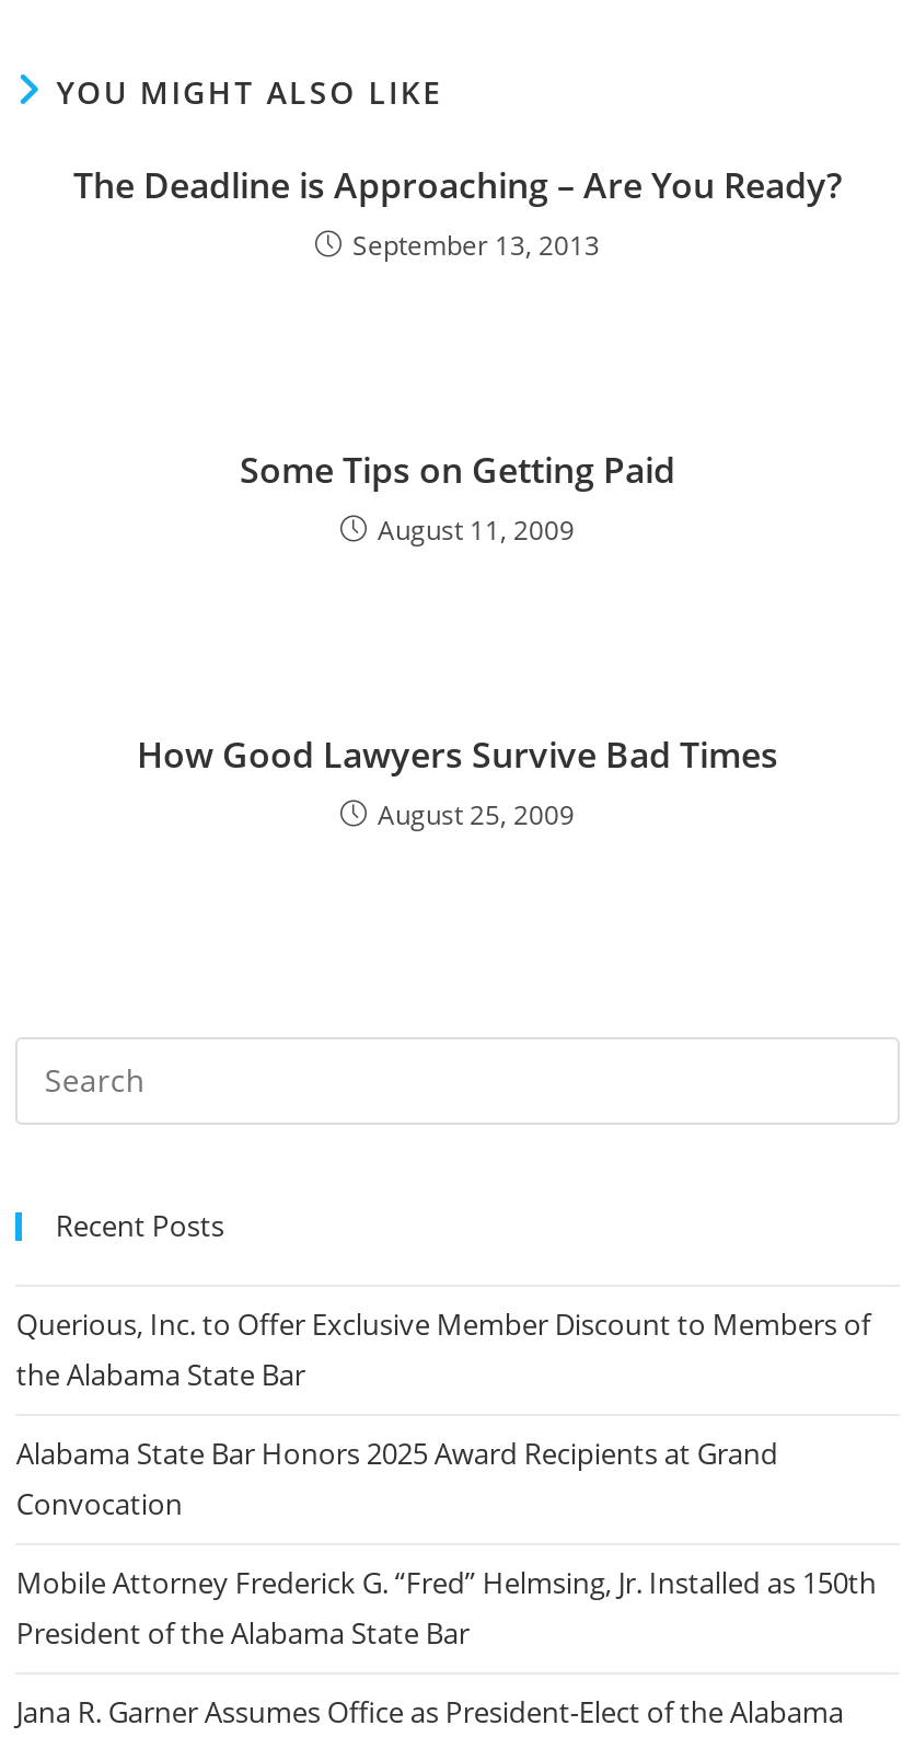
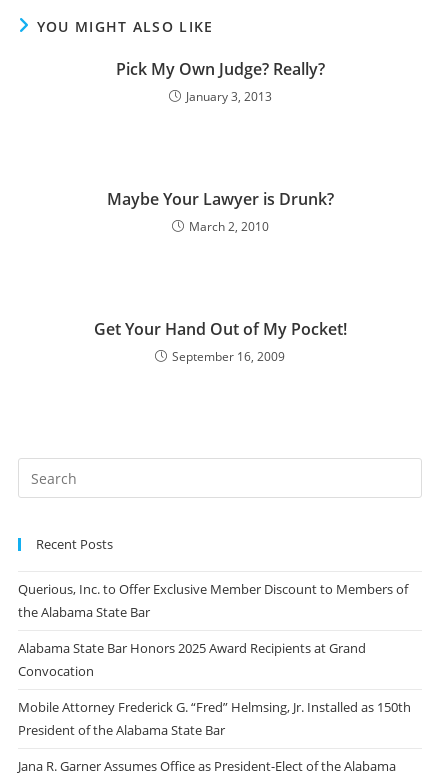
- The Deadline is Approaching – Are You Ready?
- September 13, 2013
+ Pick My Own Judge? Really?
+ January 3, 2013

- Some Tips on Getting Paid
- August 11, 2009
+ Maybe Your Lawyer is Drunk?
+ March 2, 2010

- How Good Lawyers Survive Bad Times
- August 25, 2009
+ Get Your Hand Out of My Pocket!
+ September 16, 2009
